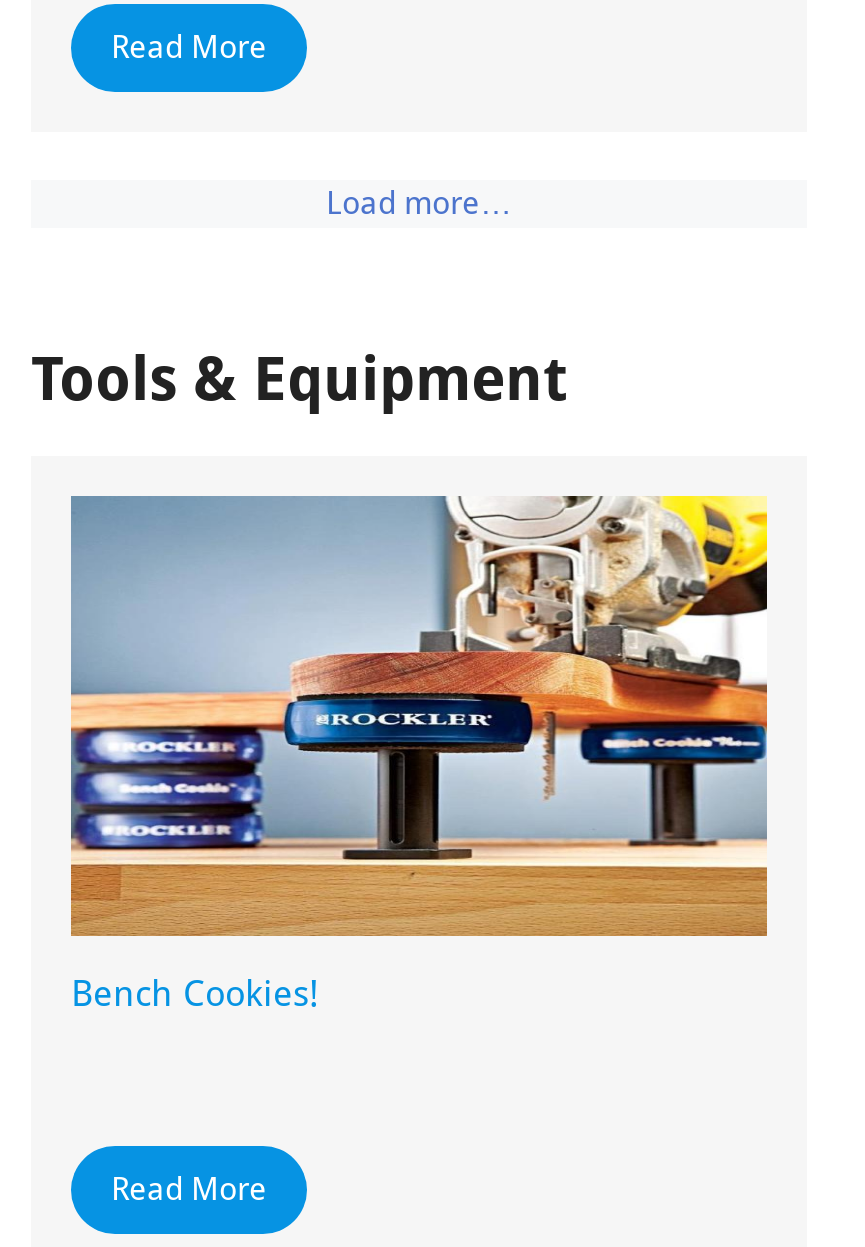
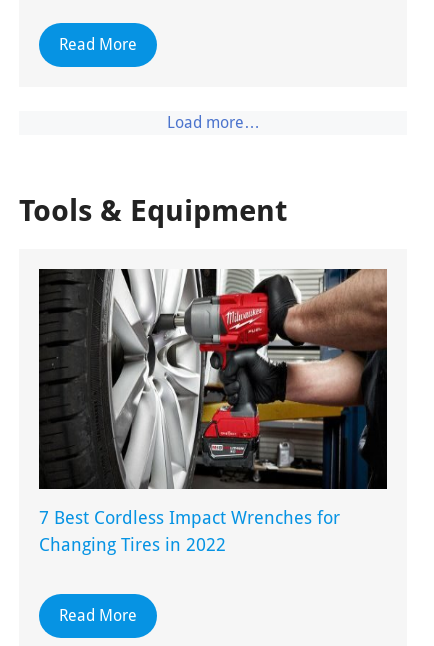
- [image]
- Bench Cookies!
+ [image]
+ 7 Best Cordless Impact Wrenches for
+ Changing Tires in 2022
